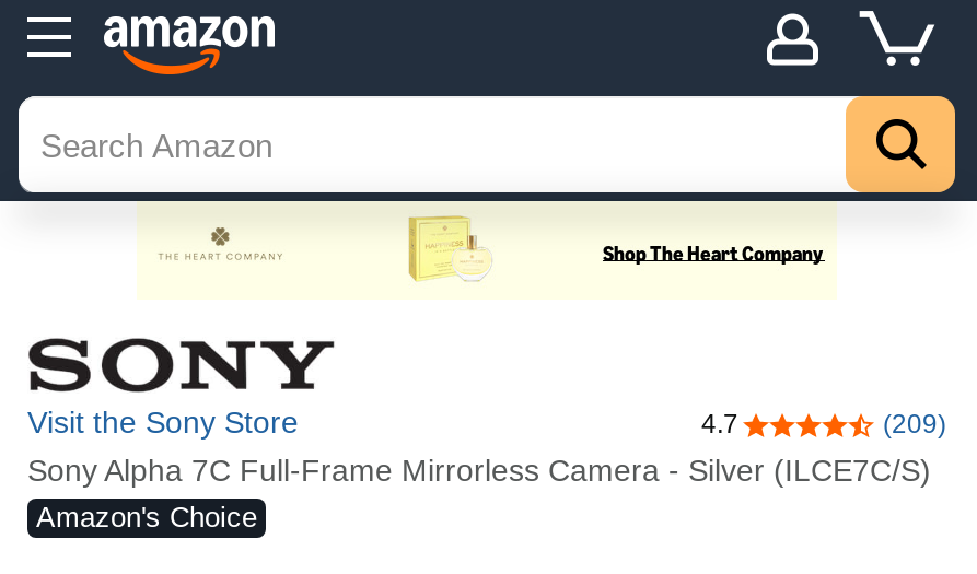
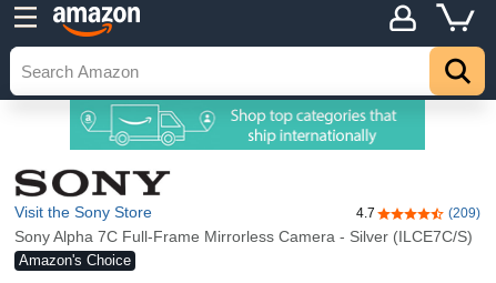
- [image]
+ [image]
